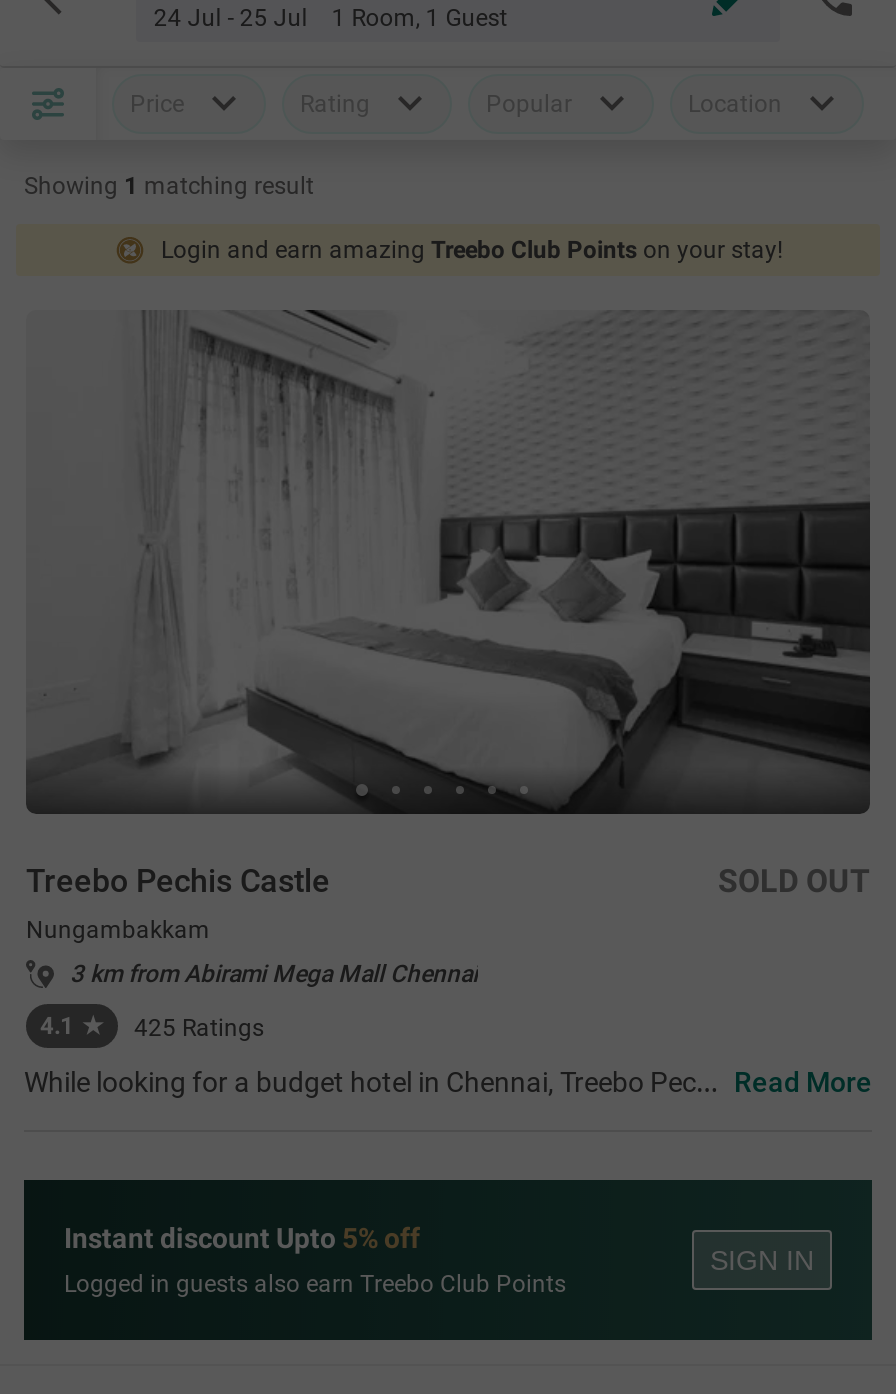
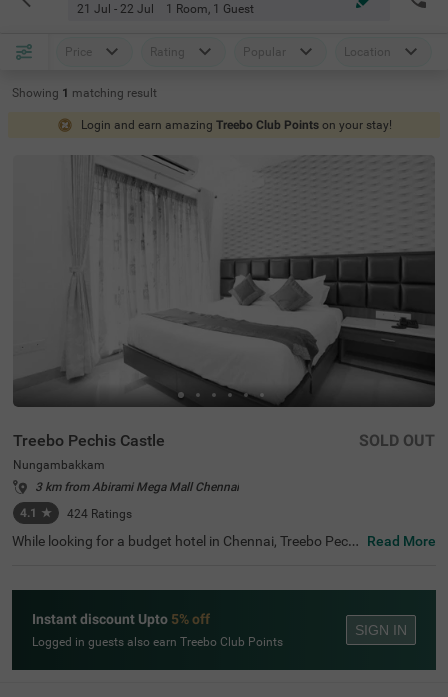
- 24 Jul - 25 Jul 1 Room, 1 Guest
+ 21 Jul - 22 Jul 1 Room, 1 Guest

- 425 Ratings
+ 424 Ratings
